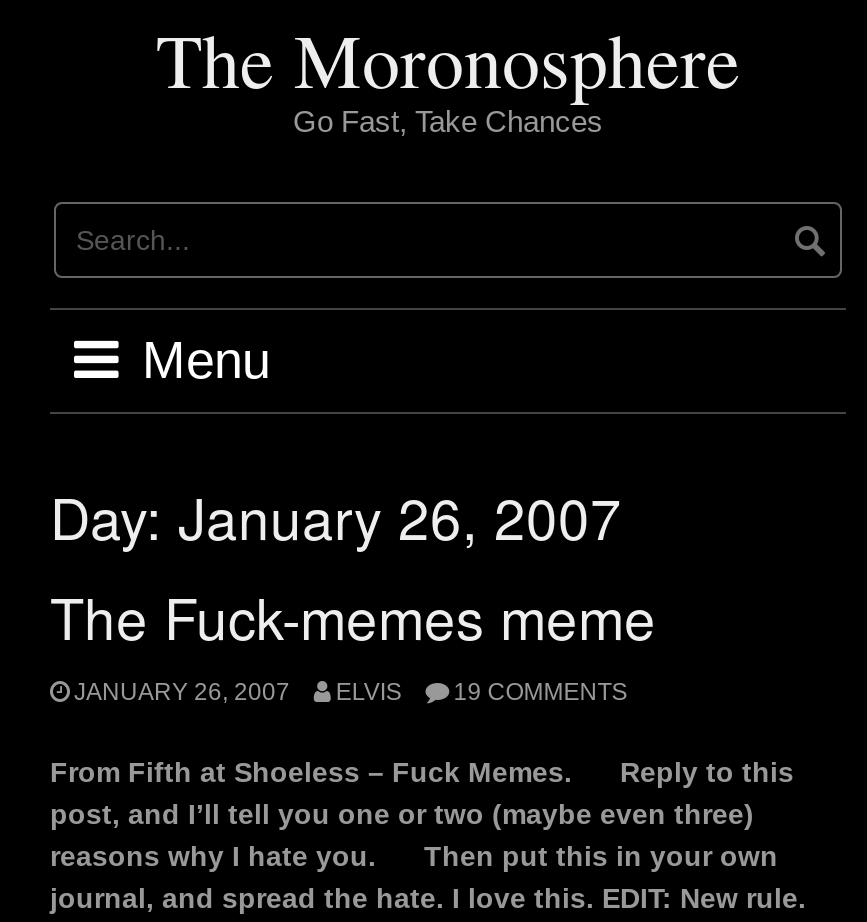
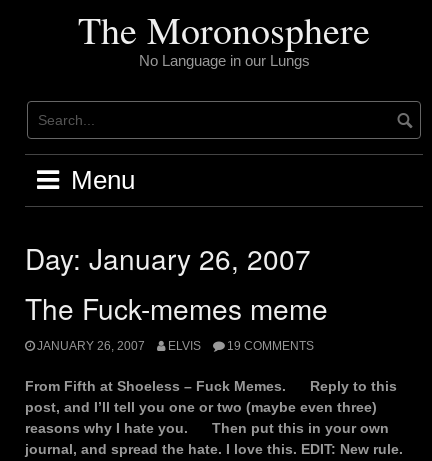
- Go Fast, Take Chances
+ No Language in our Lungs
